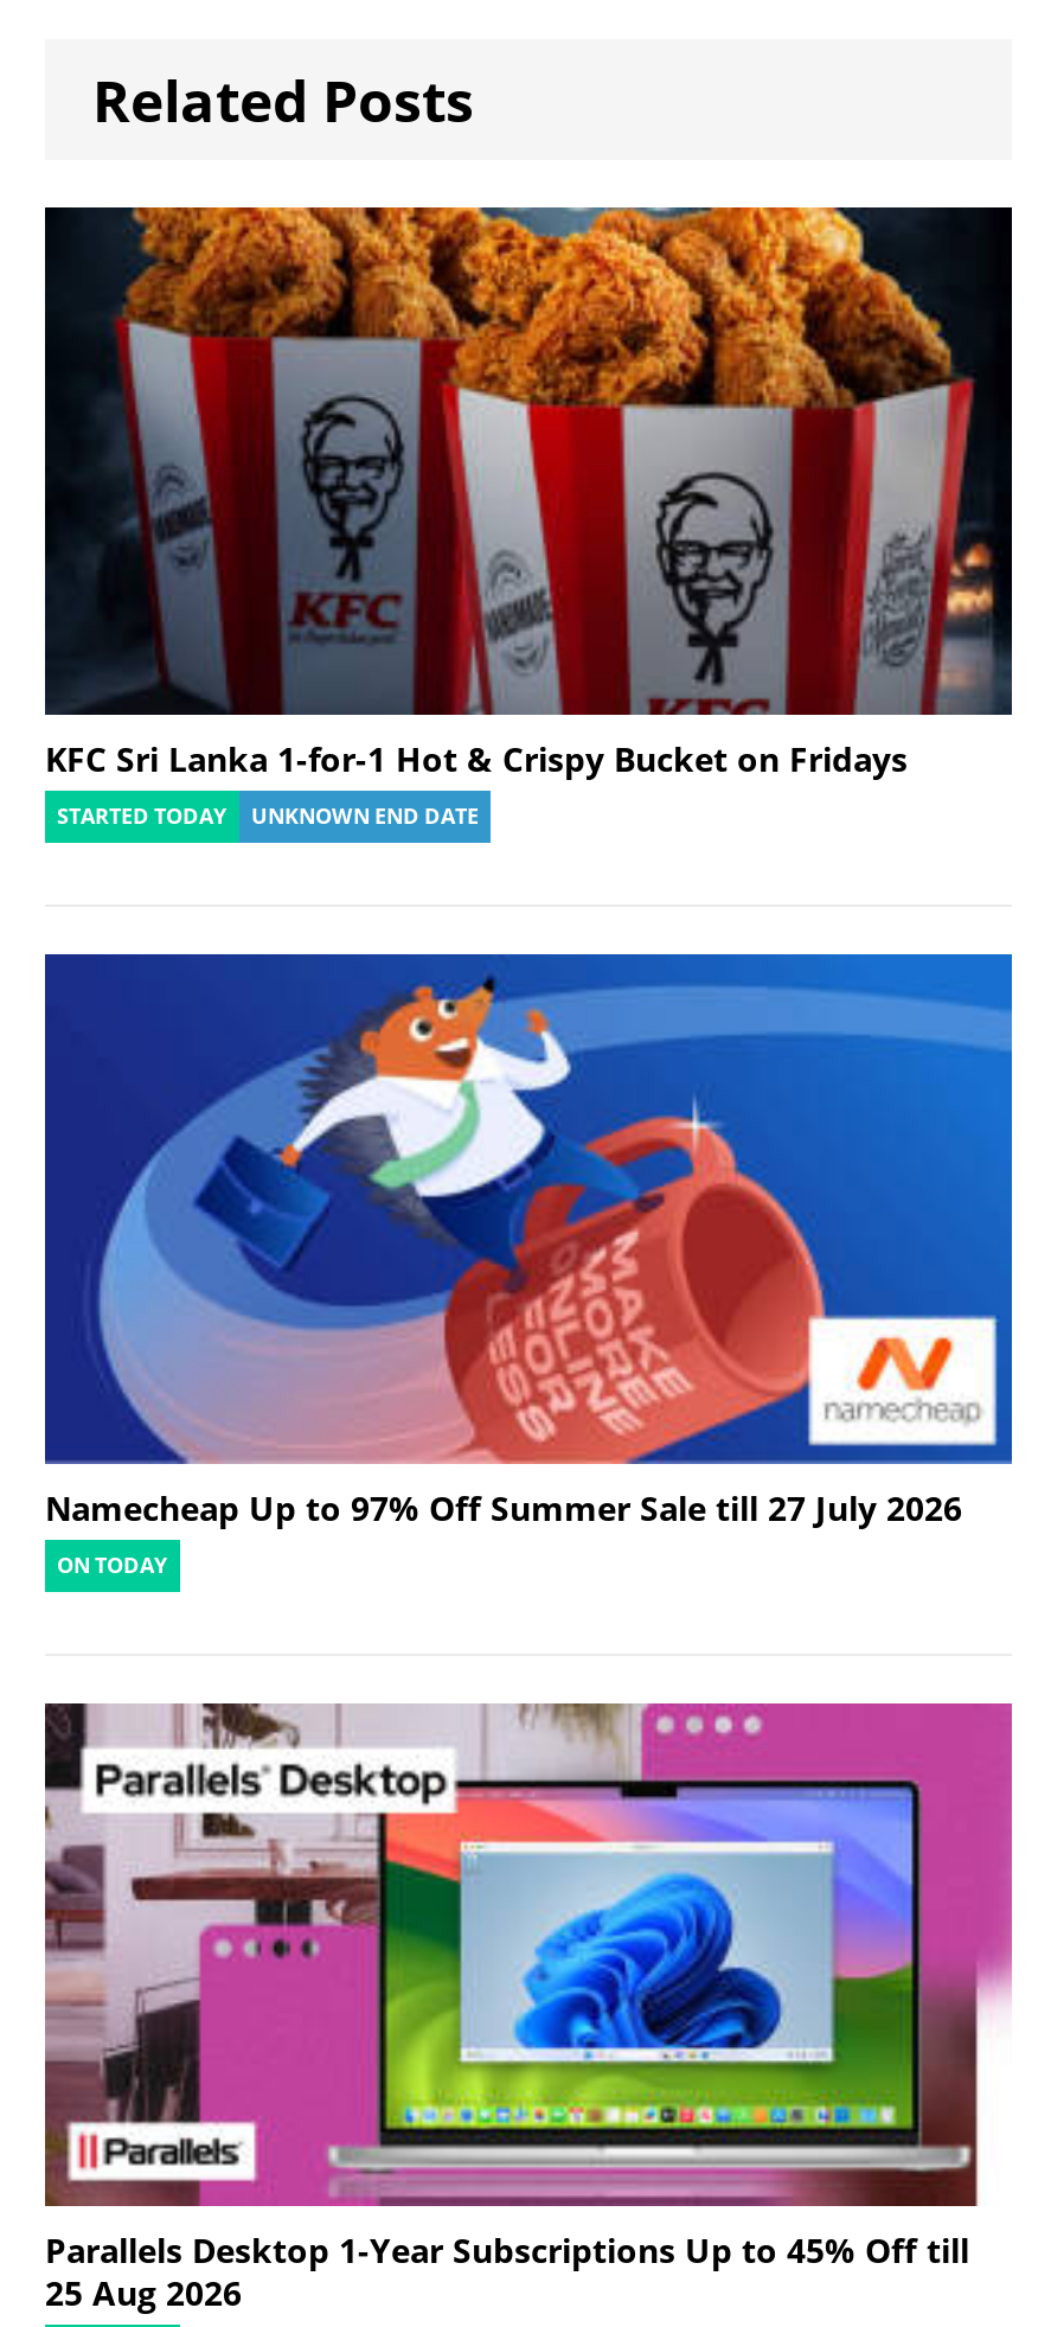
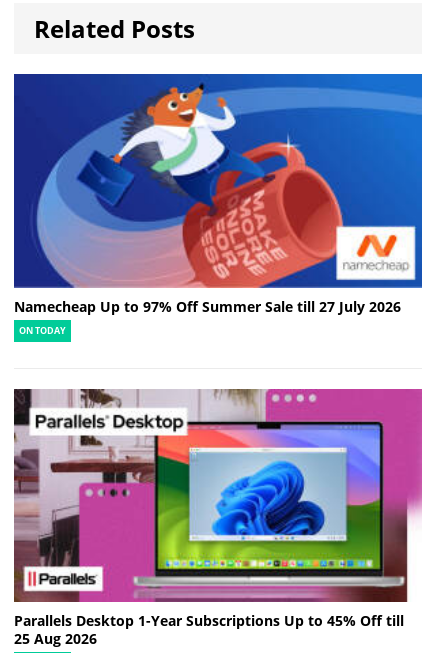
- [image]
- KFC Sri Lanka 1-for-1 Hot & Crispy Bucket on Fridays
- STARTED TODAY
- UNKNOWN END DATE
